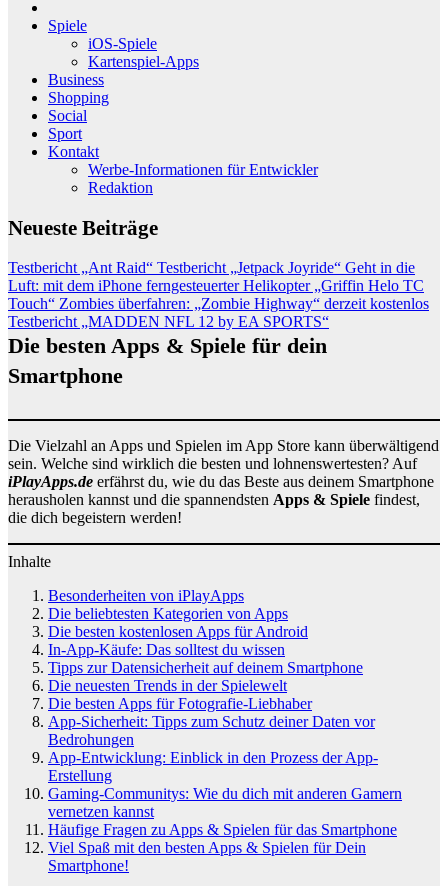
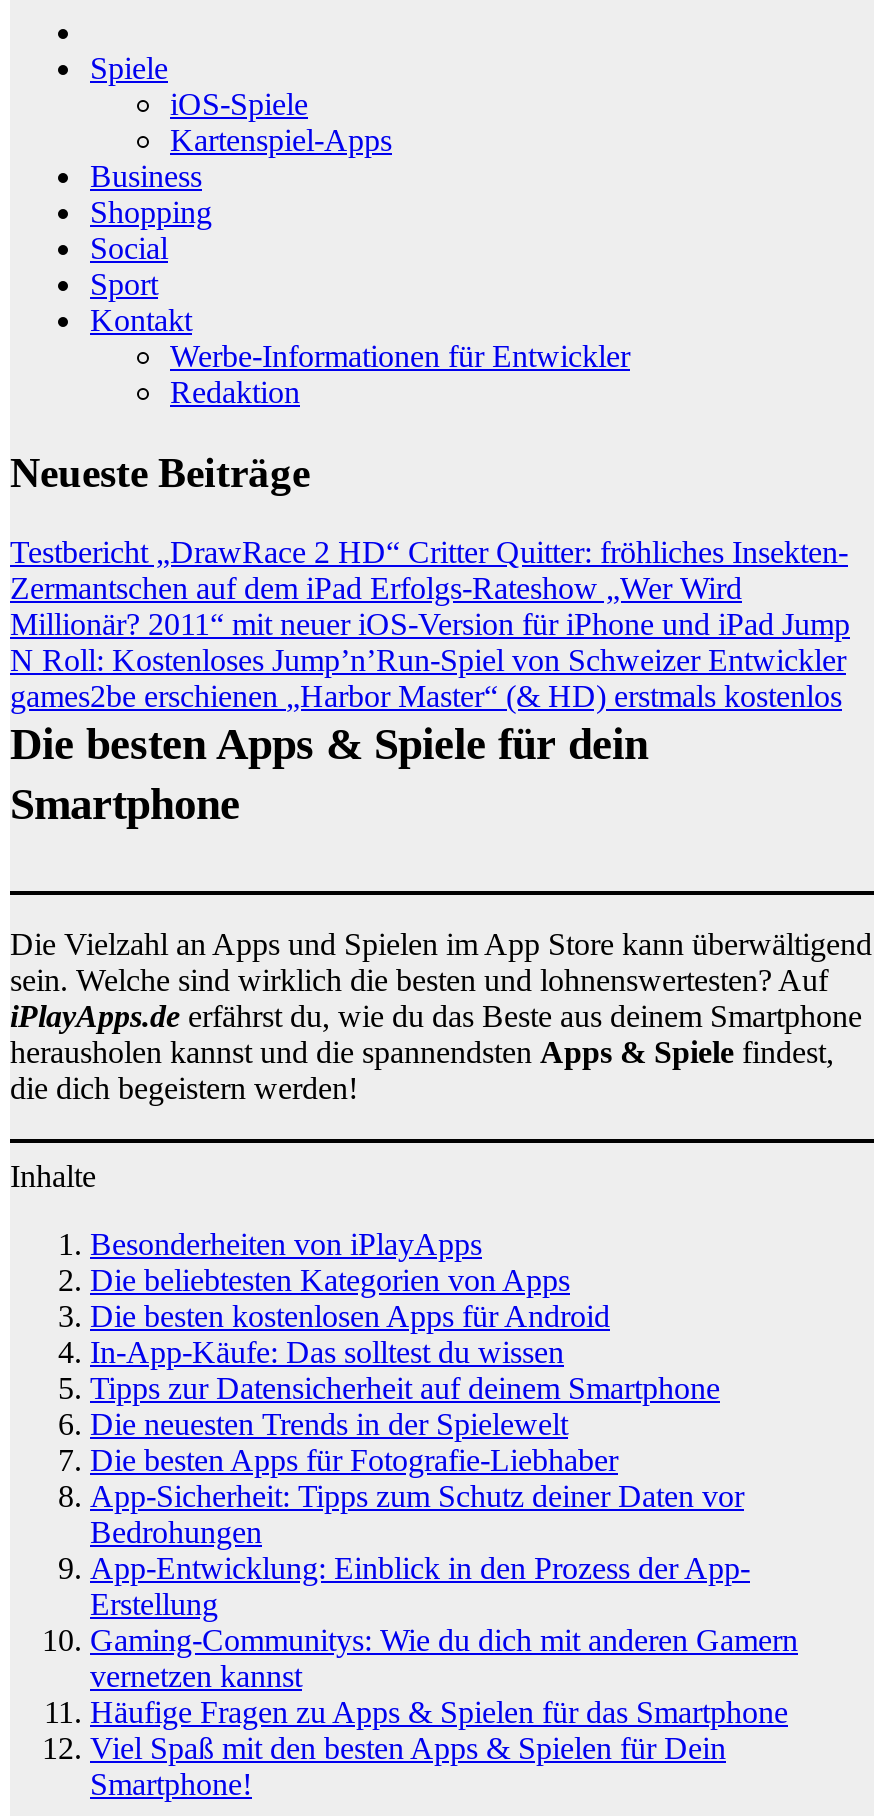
- Testbericht „Ant Raid“ Testbericht „Jetpack Joyride“ Geht in die
- Luft: mit dem iPhone ferngesteuerter Helikopter „Griffin Helo TC
- Touch“ Zombies überfahren: „Zombie Highway“ derzeit kostenlos
- Testbericht „MADDEN NFL 12 by EA SPORTS“
+ Testbericht „DrawRace 2 HD“ Critter Quitter: fröhliches Insekten-
+ Zermantschen auf dem iPad Erfolgs-Rateshow „Wer Wird
+ Millionär? 2011“ mit neuer iOS-Version für iPhone und iPad Jump
+ N Roll: Kostenloses Jump’n’Run-Spiel von Schweizer Entwickler
+ games2be erschienen „Harbor Master“ (& HD) erstmals kostenlos
